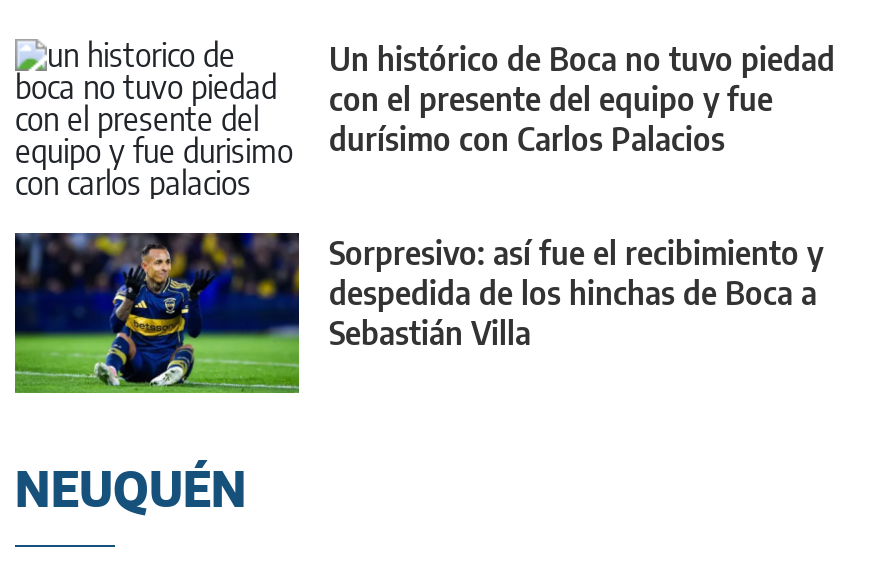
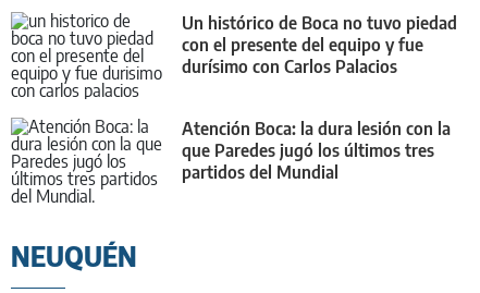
- [image]
- Sorpresivo: así fue el recibimiento y
- despedida de los hinchas de Boca a
- Sebastián Villa
+ [image]
+ Atención Boca: la dura lesión con la
+ que Paredes jugó los últimos tres
+ partidos del Mundial
